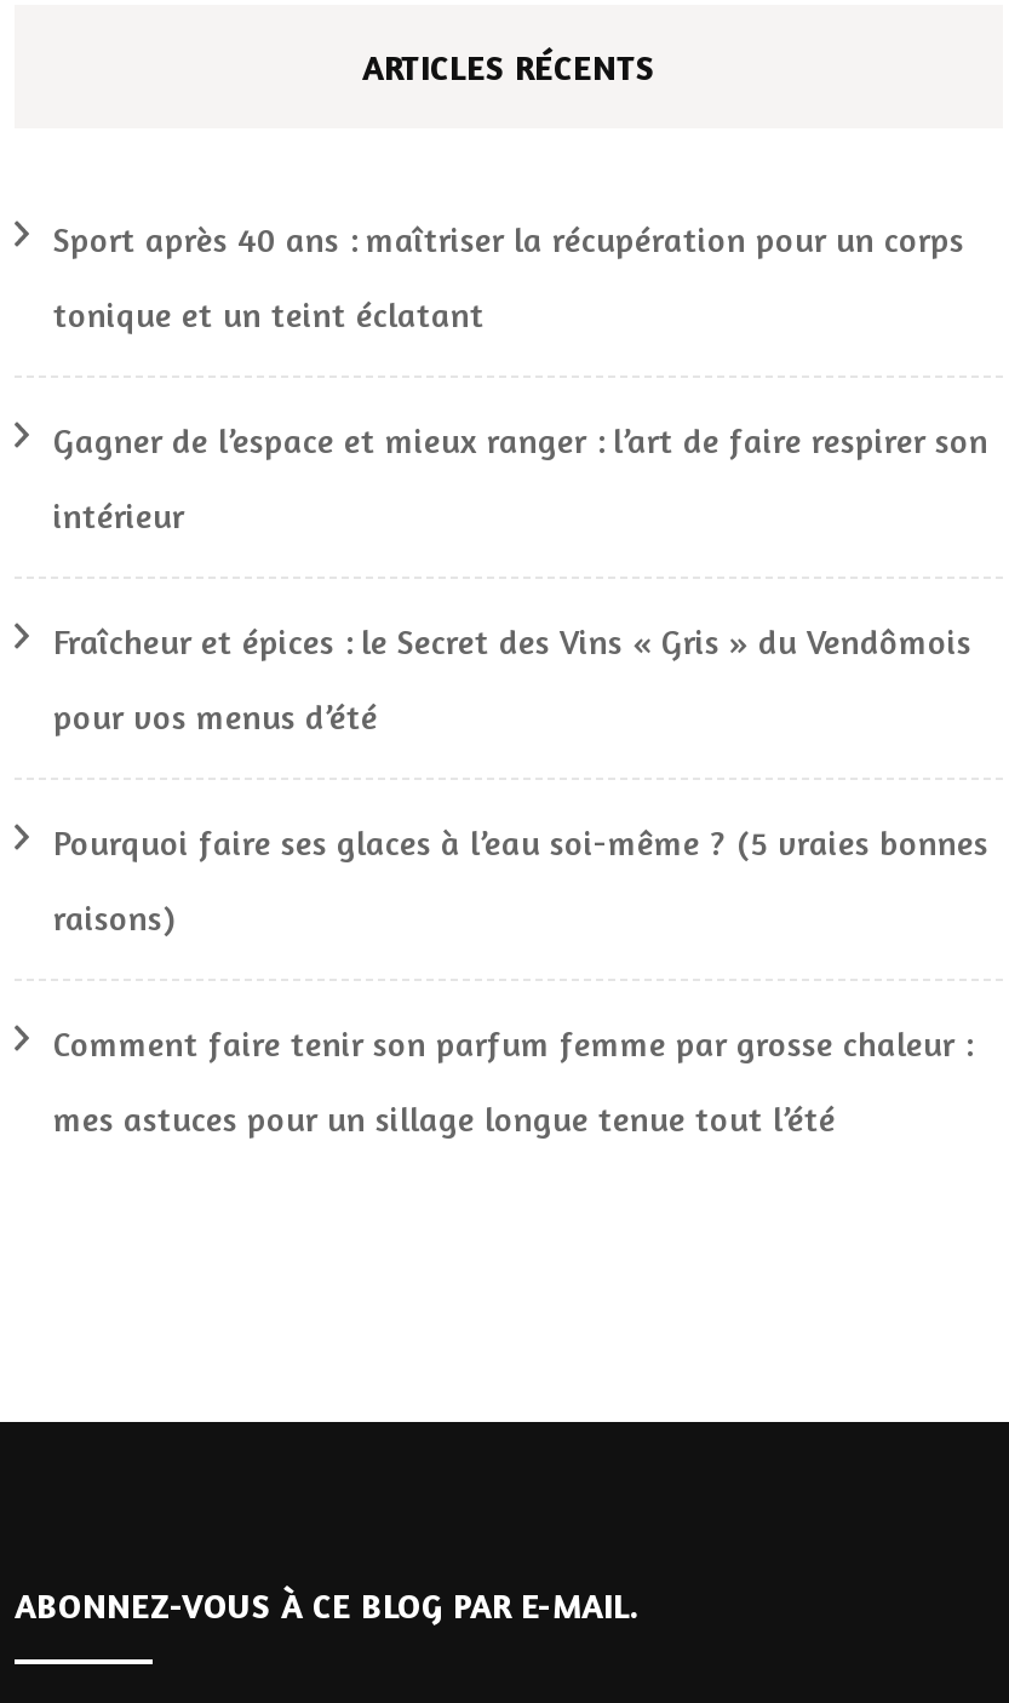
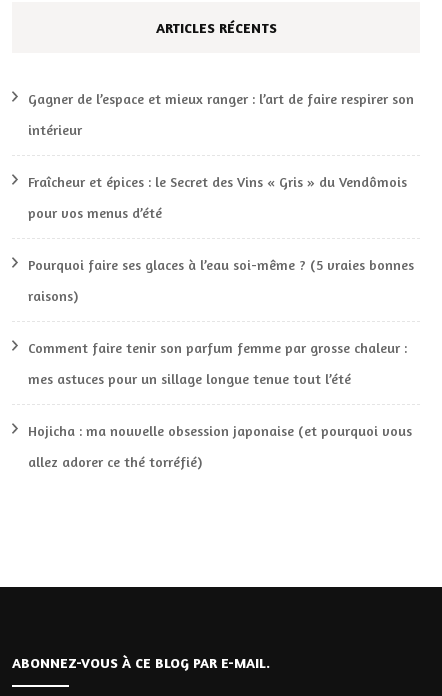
- Sport après 40 ans : maîtriser la récupération pour un corps
- tonique et un teint éclatant

moved up: Gagner de l’espace et mieux ranger : l’art de faire respirer son | intérieur | Fraîcheur et épices : le Secret des Vins « Gris » du Vendômois | pour vos menus d’été | Pourquoi faire ses glaces à l’eau soi-même ? (5 vraies bonnes | raisons) | Comment faire tenir son parfum femme par grosse chaleur : | mes astuces pour un sillage longue tenue tout l’été

+ Hojicha : ma nouvelle obsession japonaise (et pourquoi vous
+ allez adorer ce thé torréfié)
